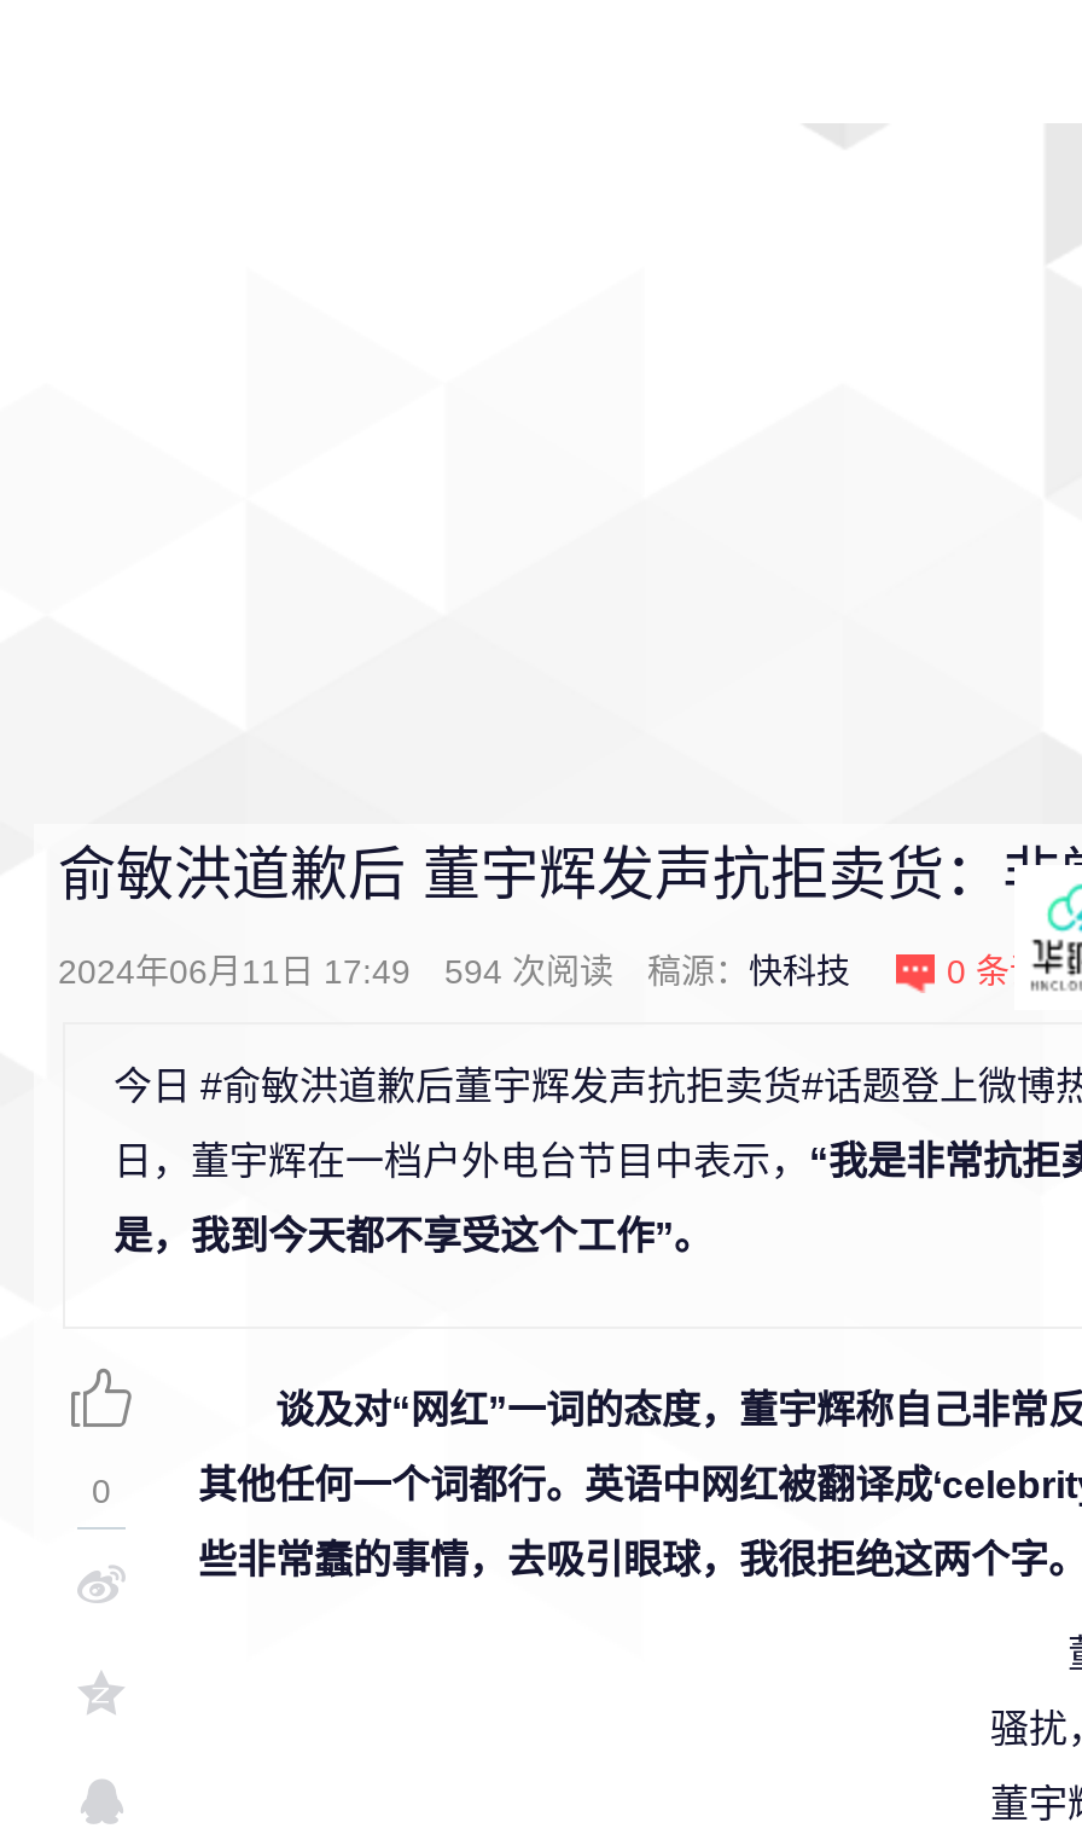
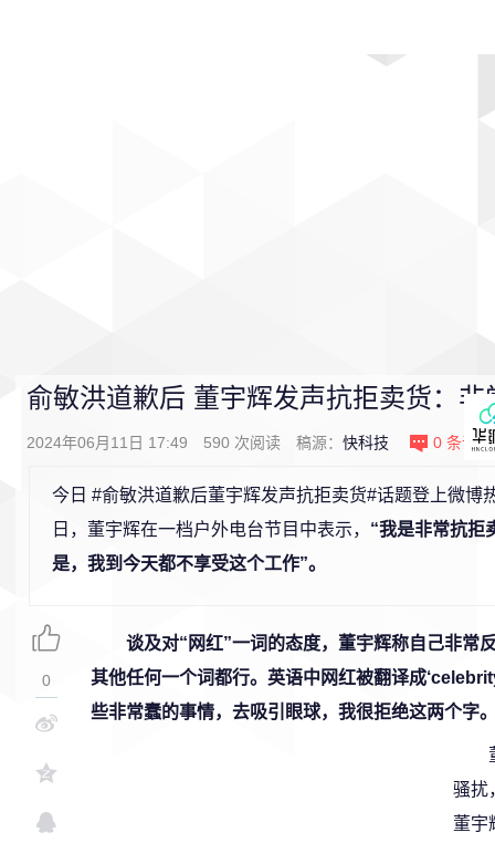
- 2024年06月11日 17:49 594次阅读 稿源：快科技
+ 2024年06月11日 17:49 590次阅读 稿源：快科技
